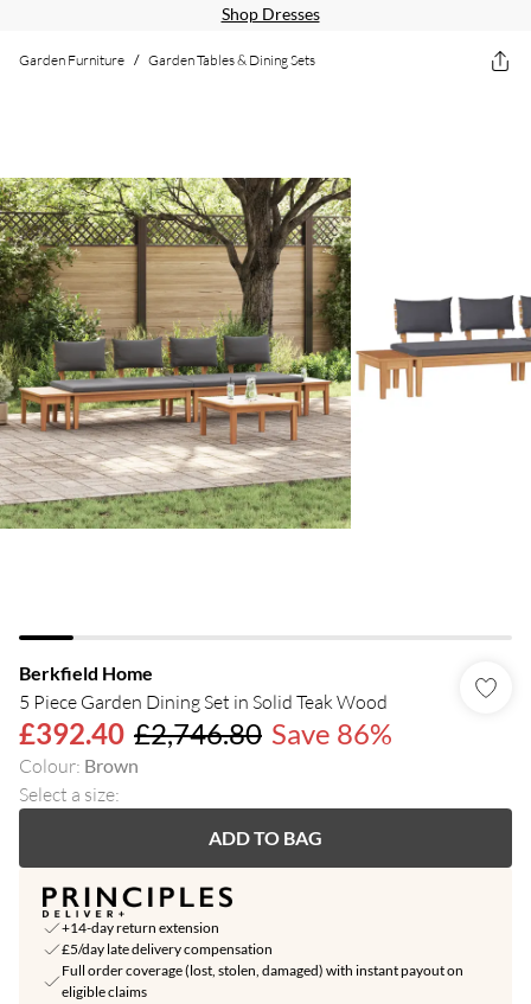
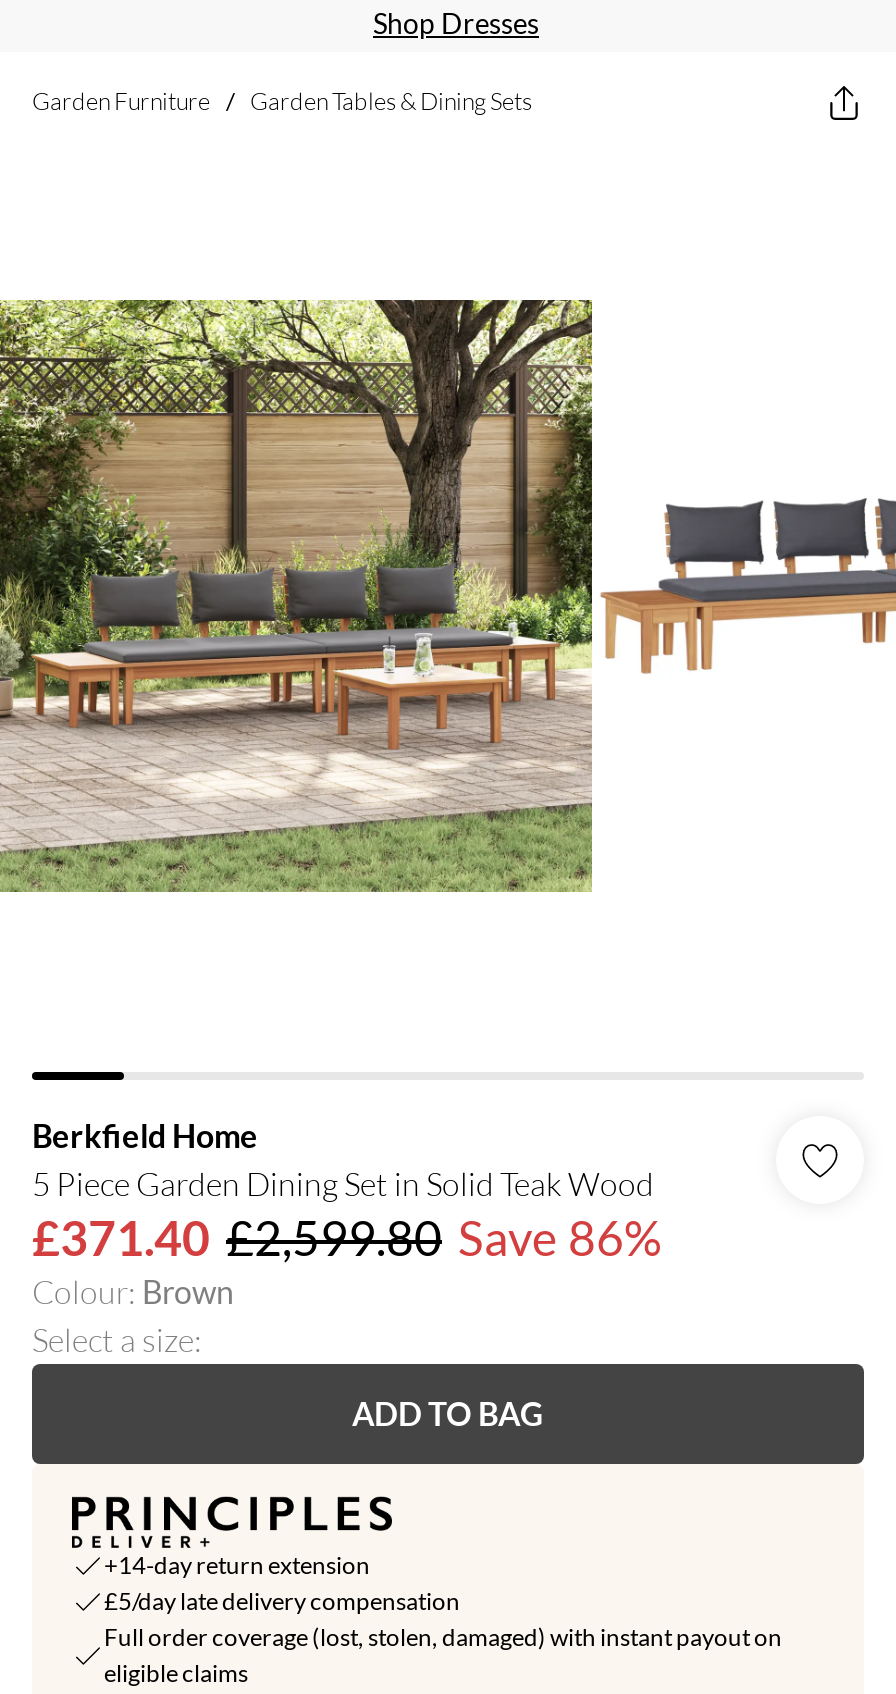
- £392.40 £2,746.80 Save 86%
+ £371.40 £2,599.80 Save 86%
